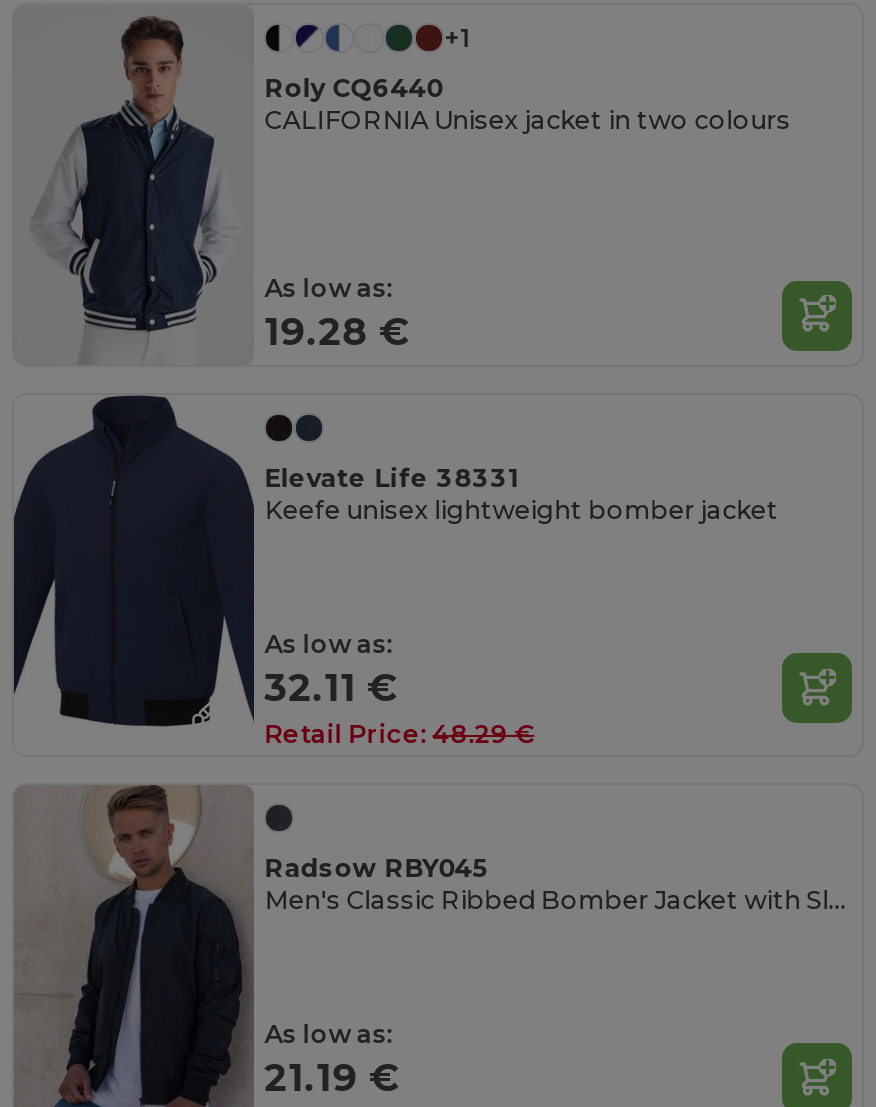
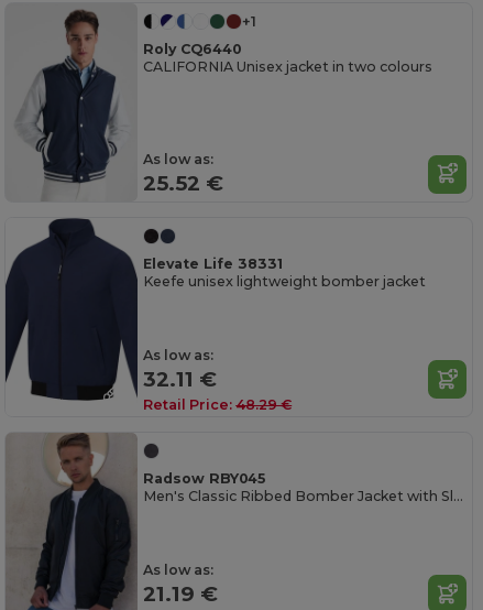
- 19.28 €
+ 25.52 €
